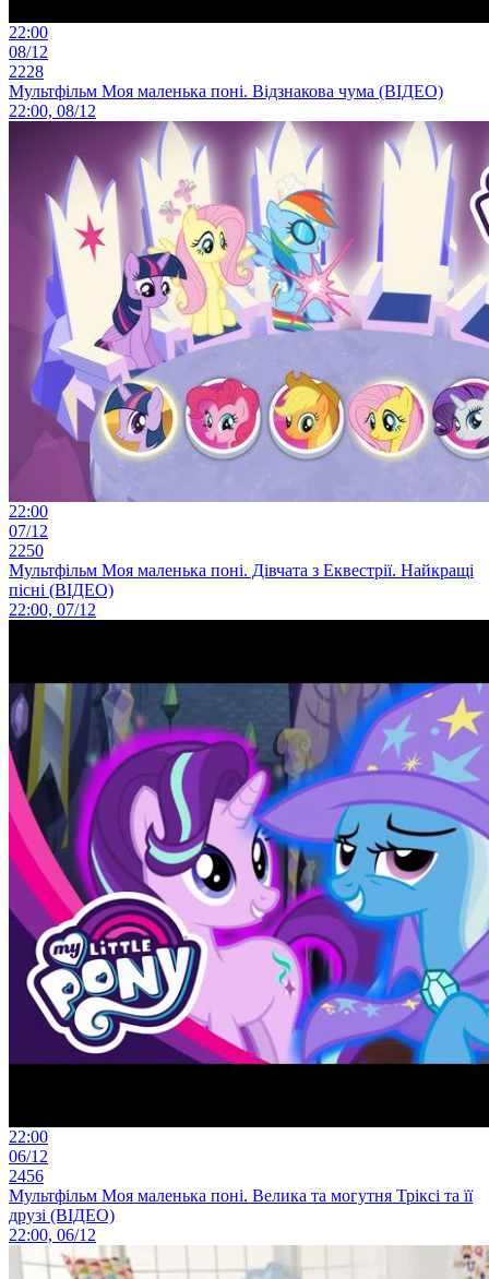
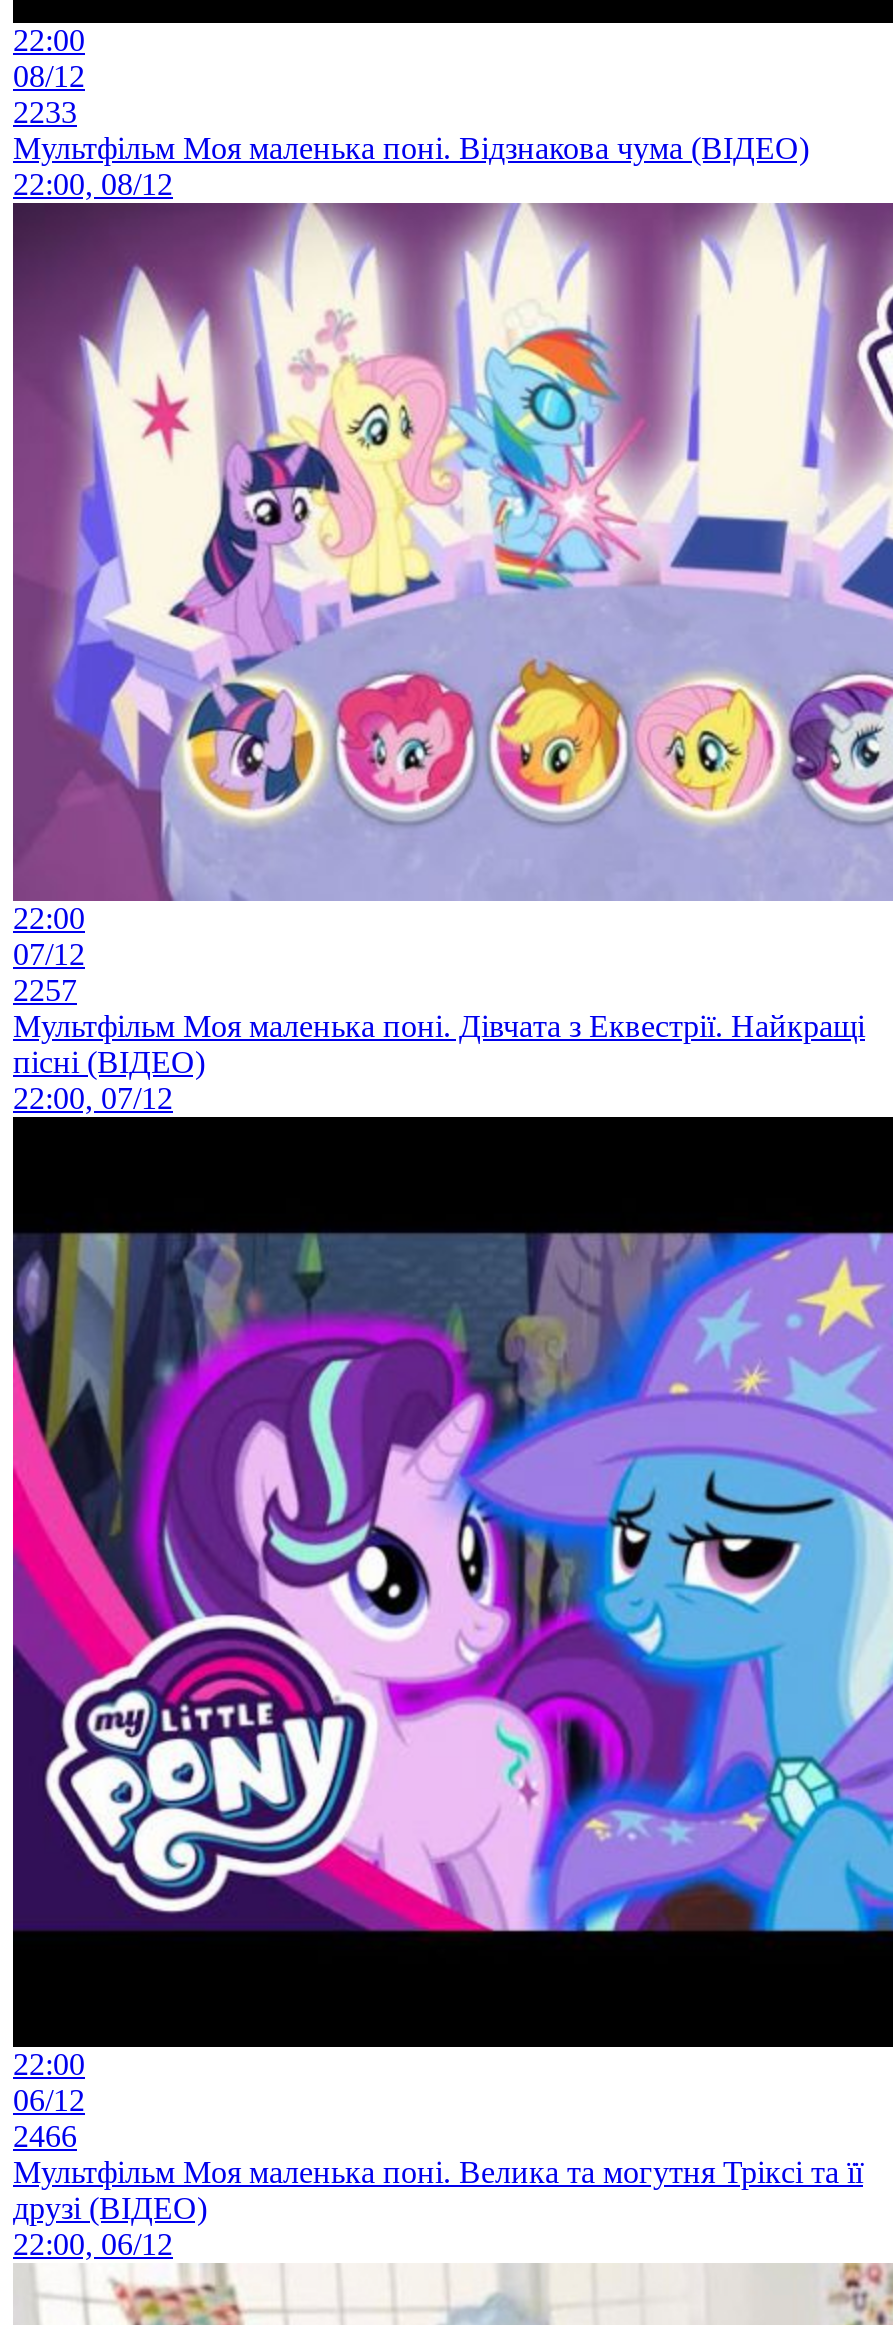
- 2228
+ 2233

- 2250
+ 2257

- 2456
+ 2466
